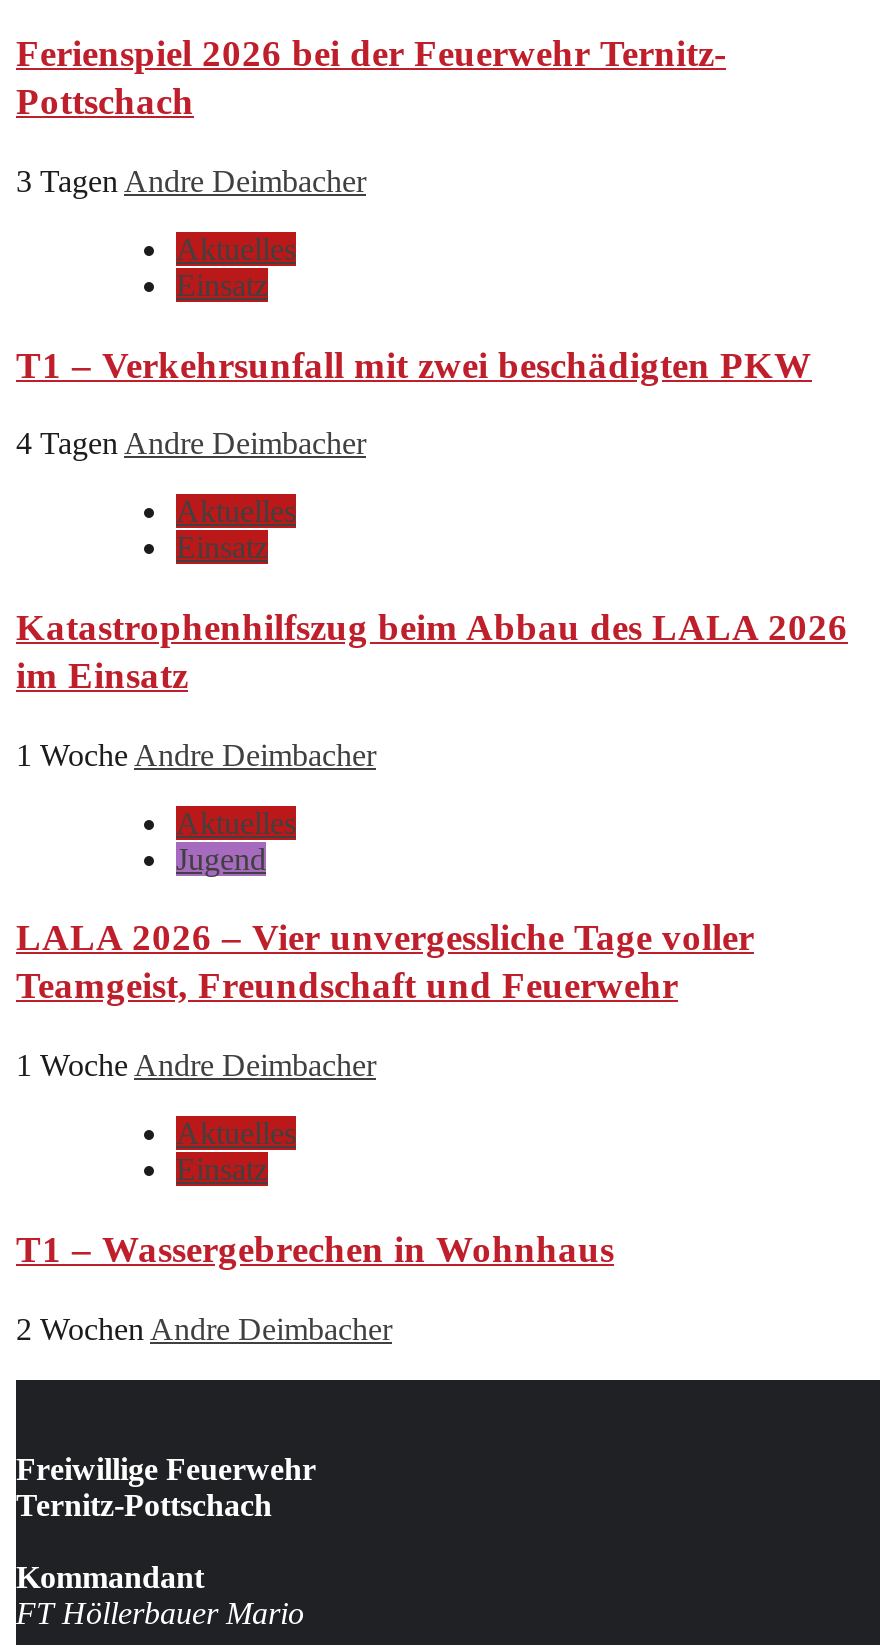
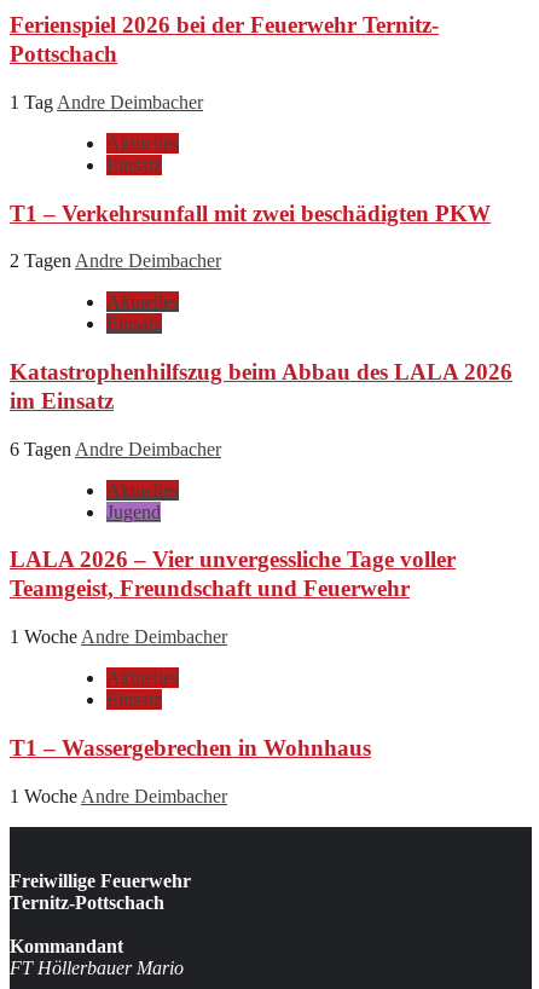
- 3 Tagen Andre Deimbacher
+ 1 Tag Andre Deimbacher

- 4 Tagen Andre Deimbacher
+ 2 Tagen Andre Deimbacher

- 1 Woche Andre Deimbacher
+ 6 Tagen Andre Deimbacher

- 2 Wochen Andre Deimbacher
+ 1 Woche Andre Deimbacher
